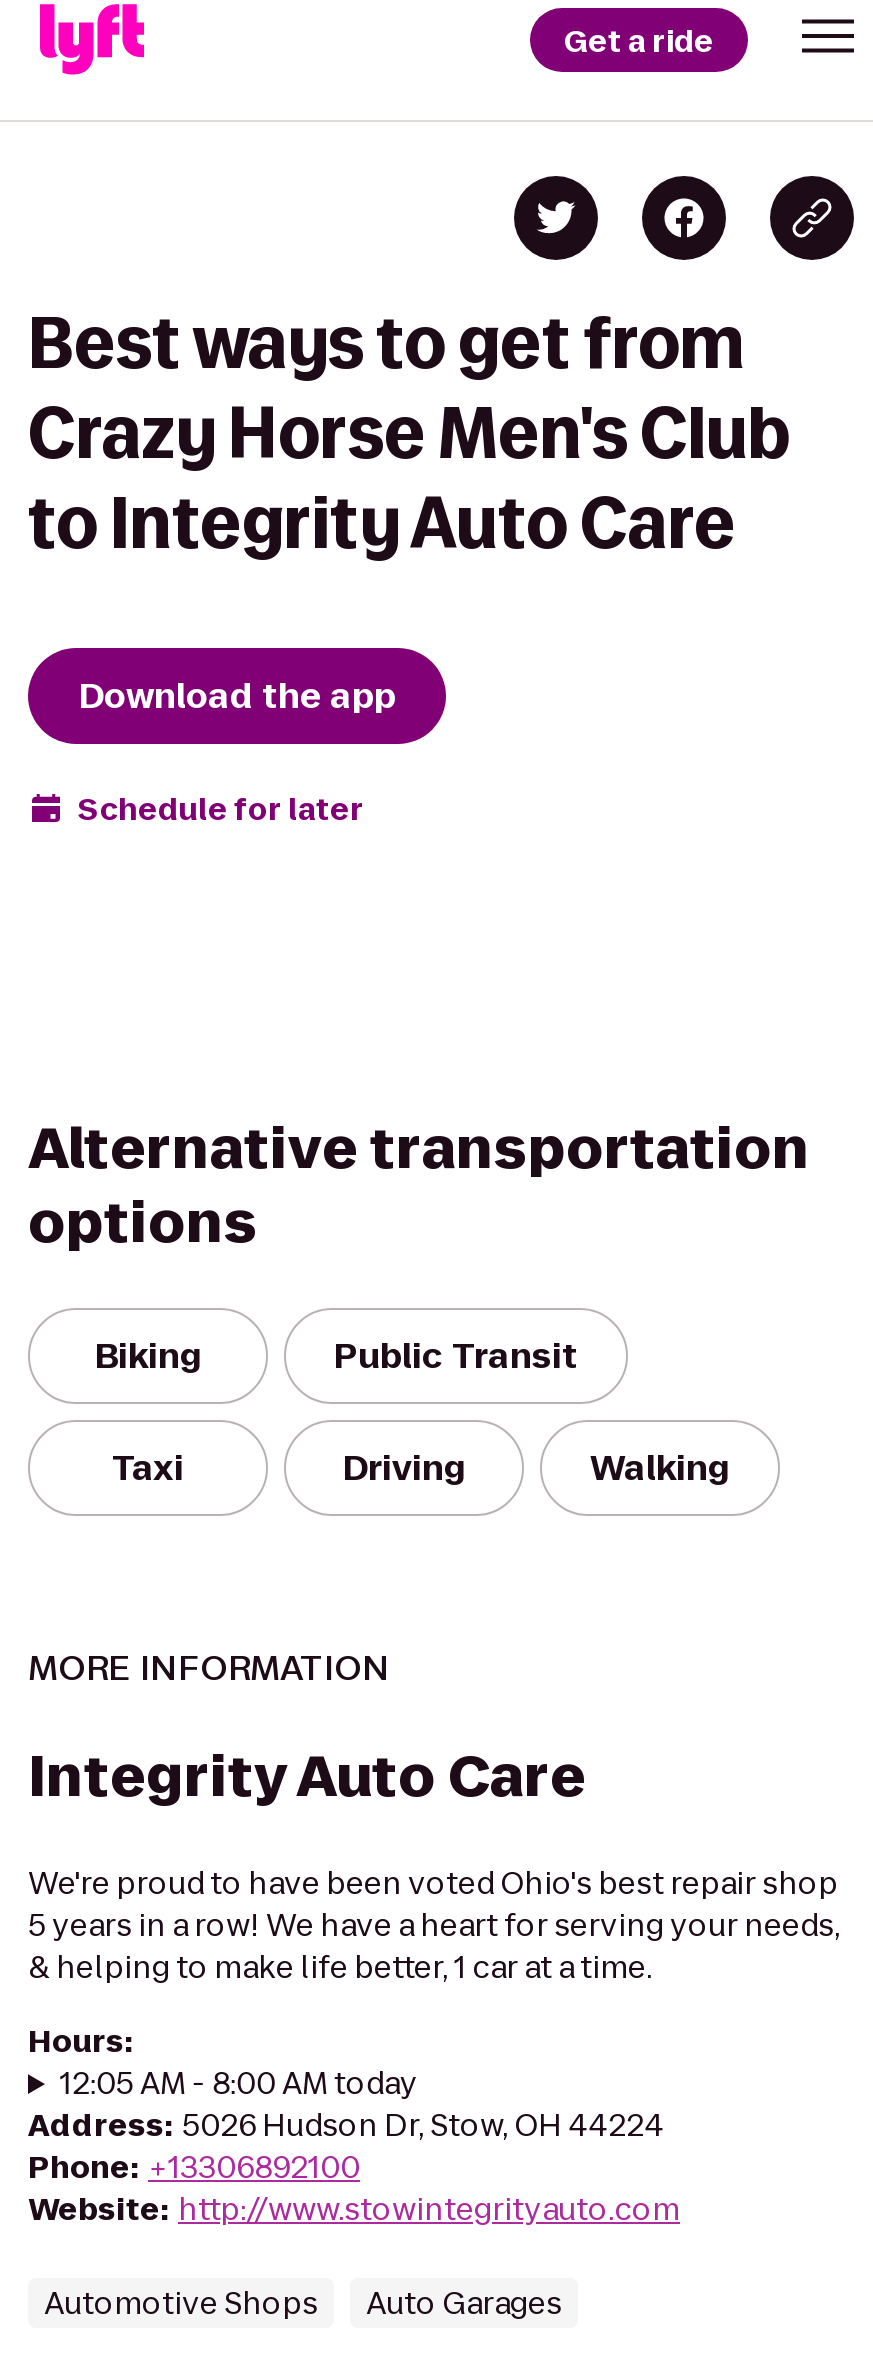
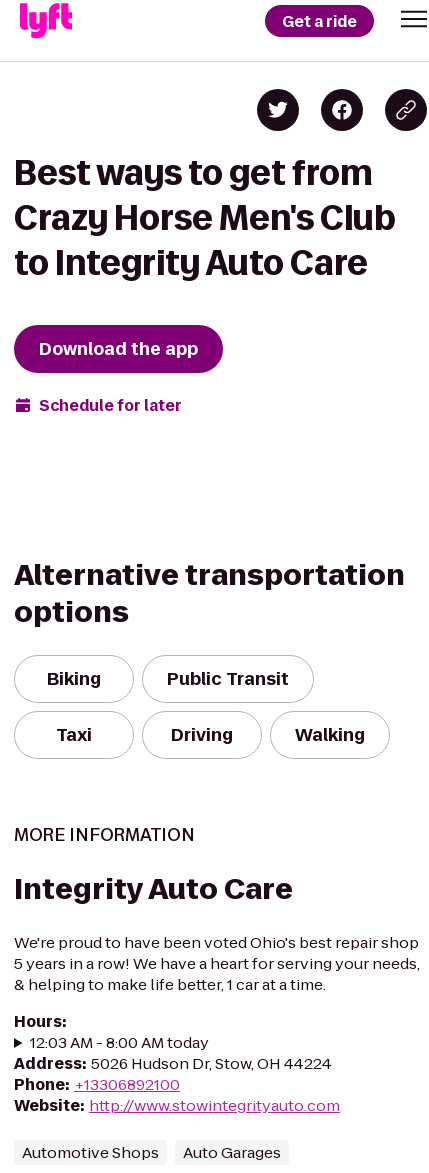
- 12:05 AM - 8:00 AM today
+ 12:03 AM - 8:00 AM today
